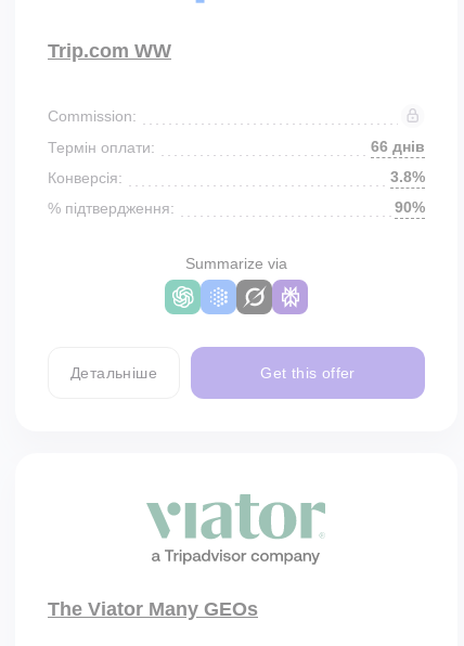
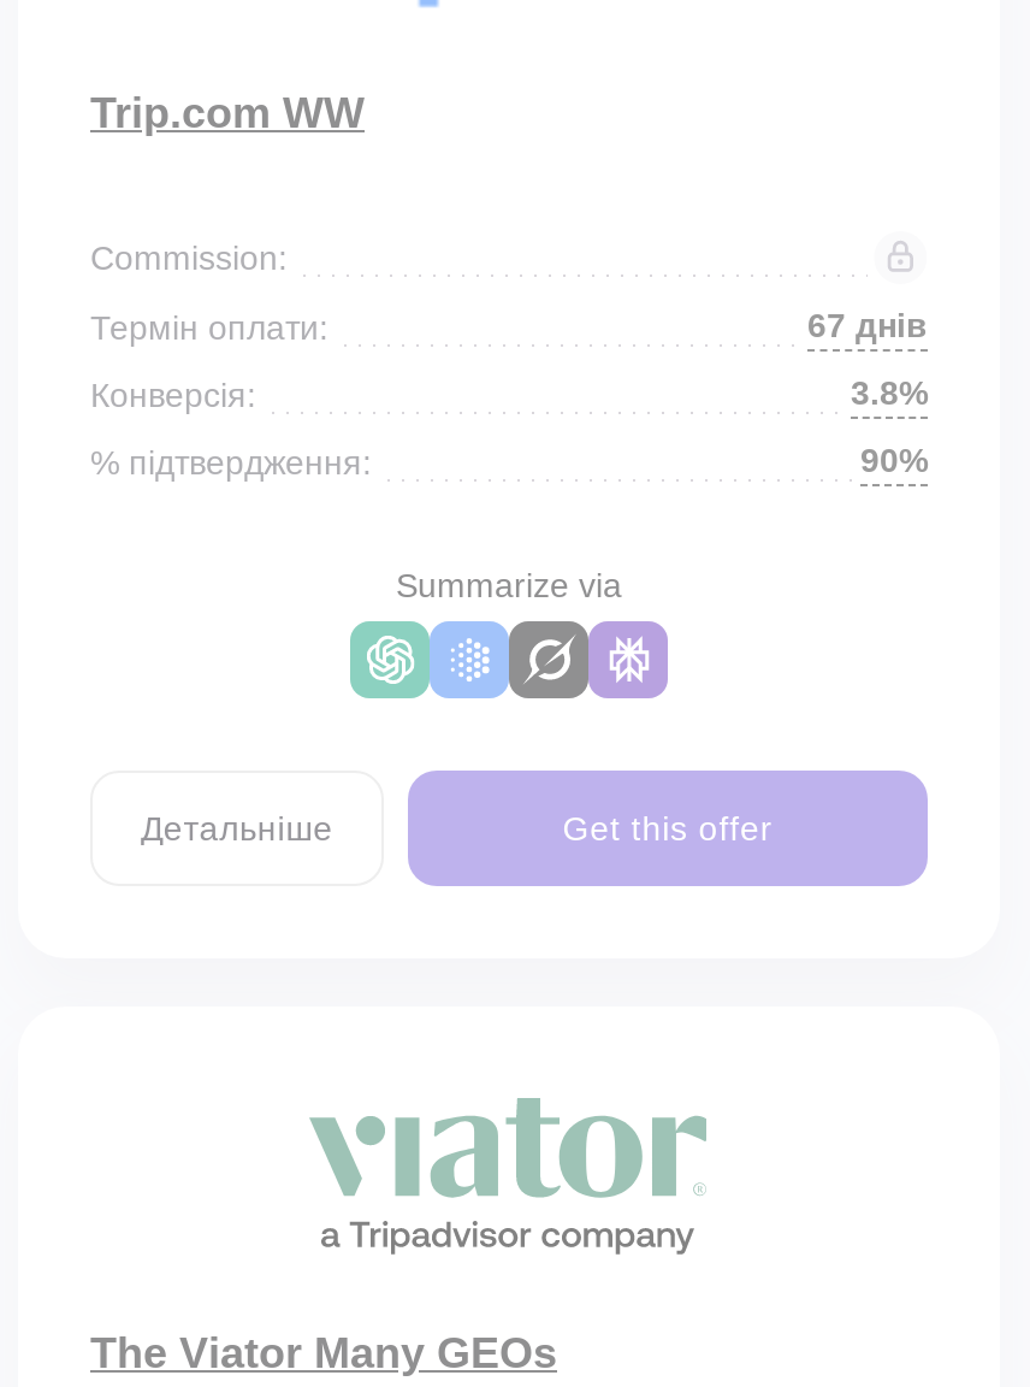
- 66 днів
+ 67 днів
